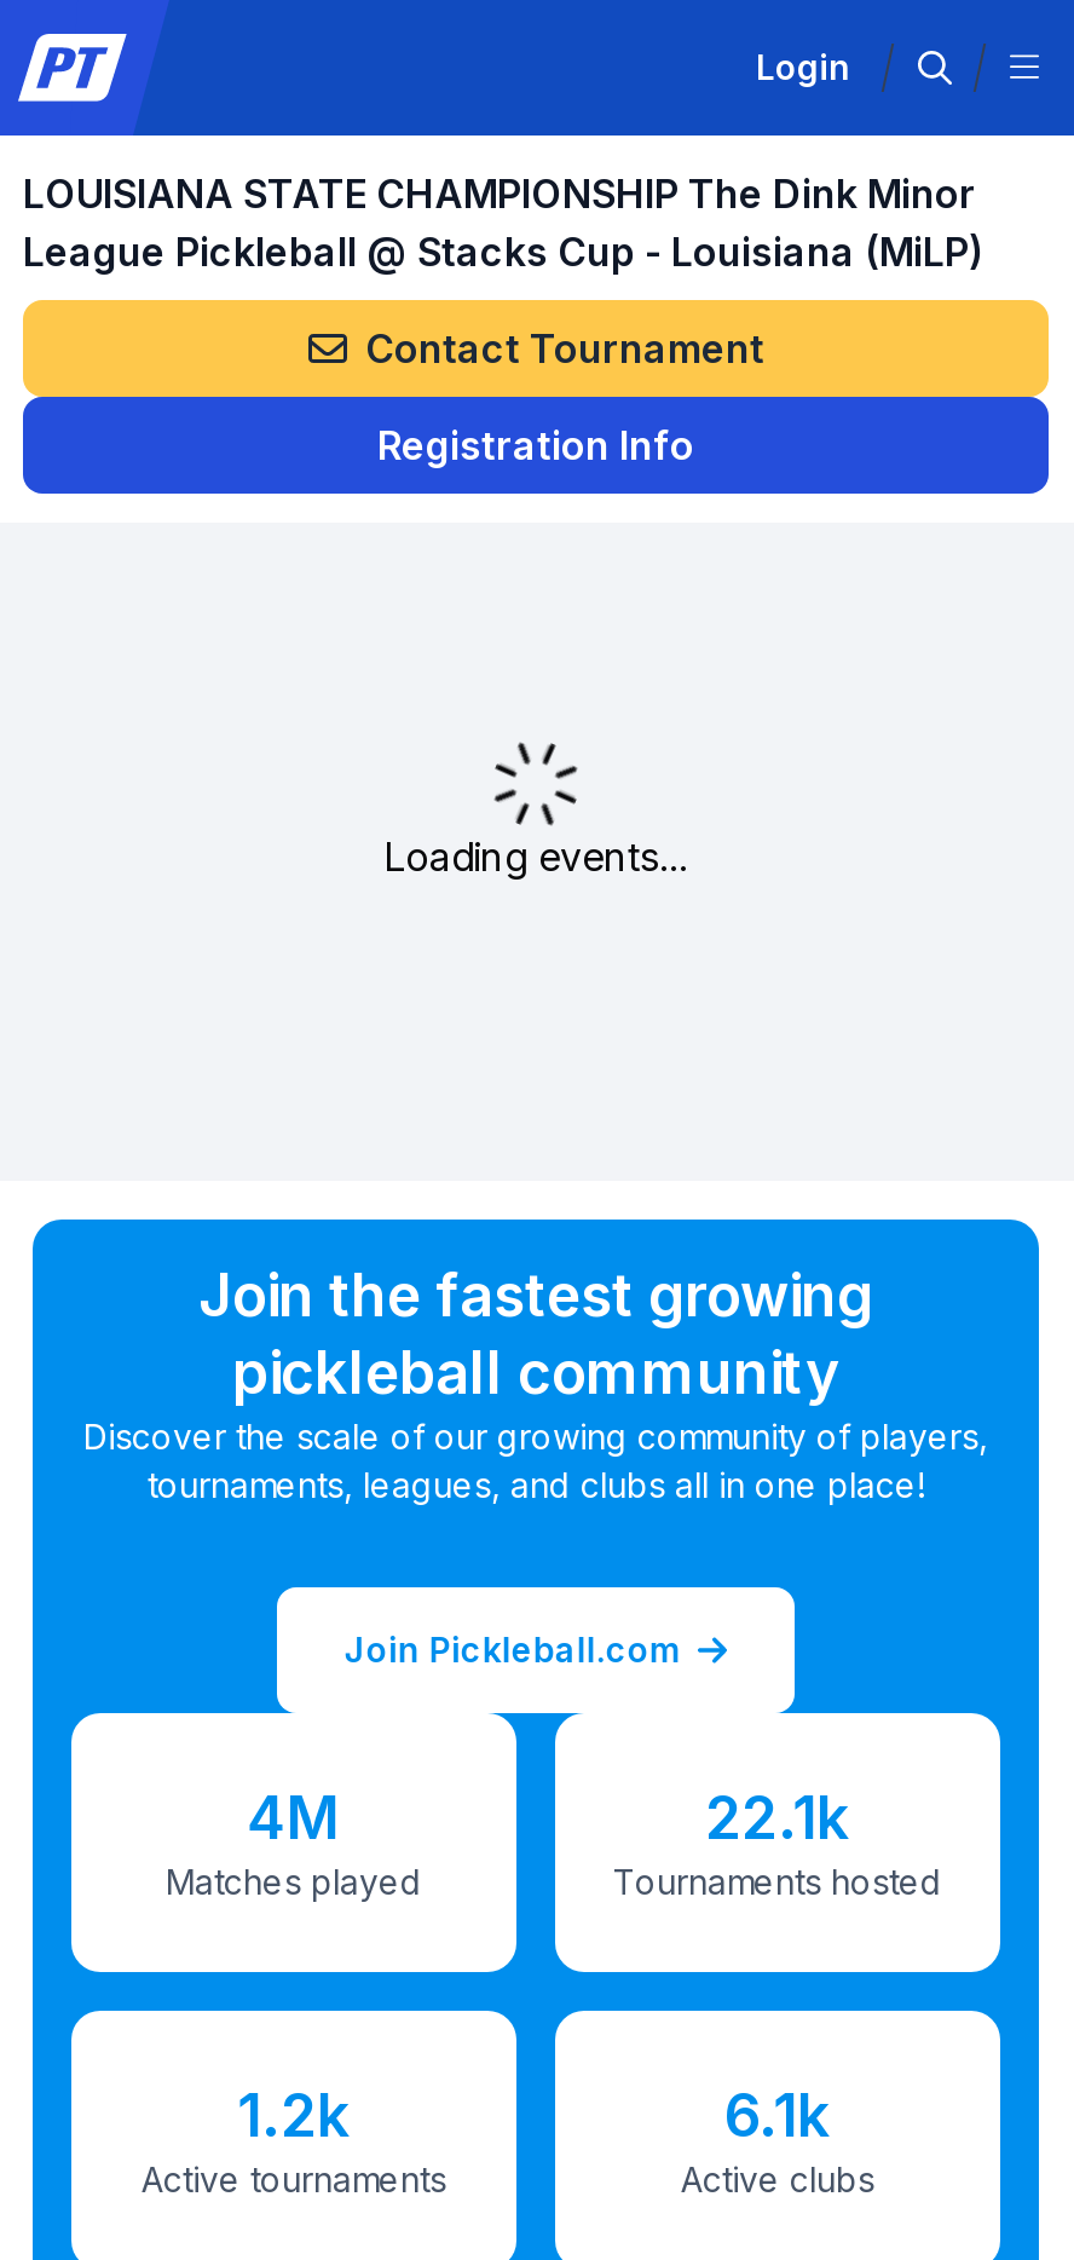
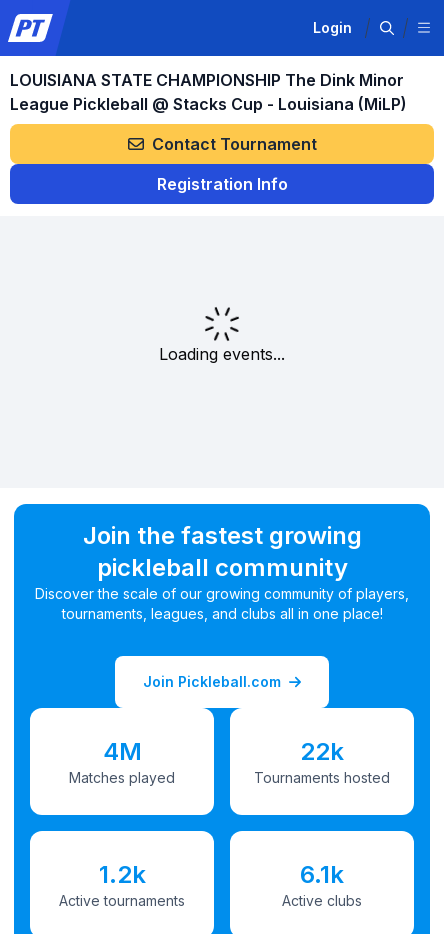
- 22.1k
+ 22k
